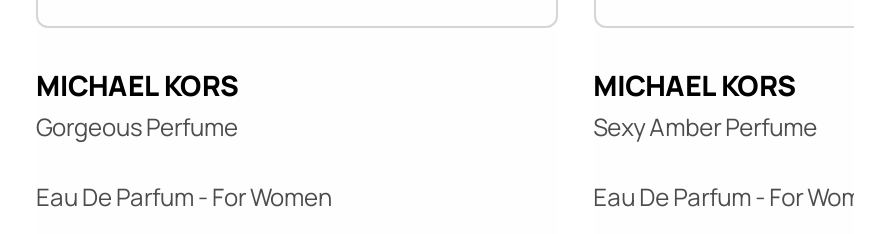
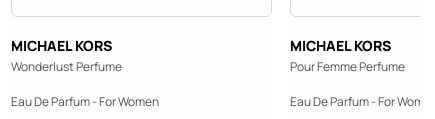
- Gorgeous Perfume
+ Wonderlust Perfume

- Sexy Amber Perfume
+ Pour Femme Perfume
